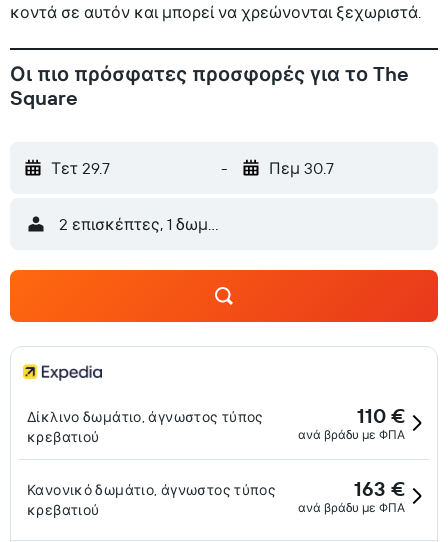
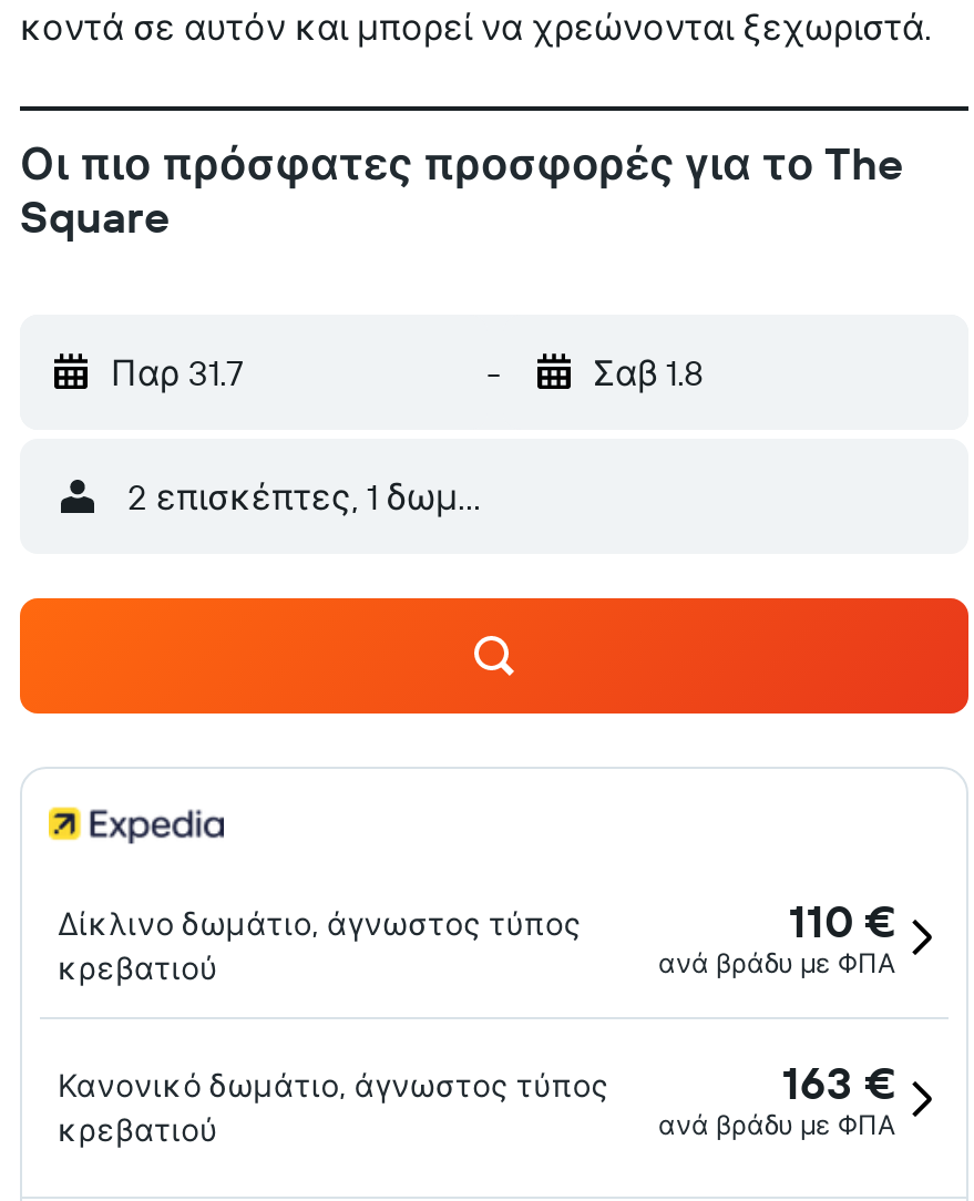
- Τετ 29.7
+ Παρ 31.7

- Πεμ 30.7
+ Σαβ 1.8
